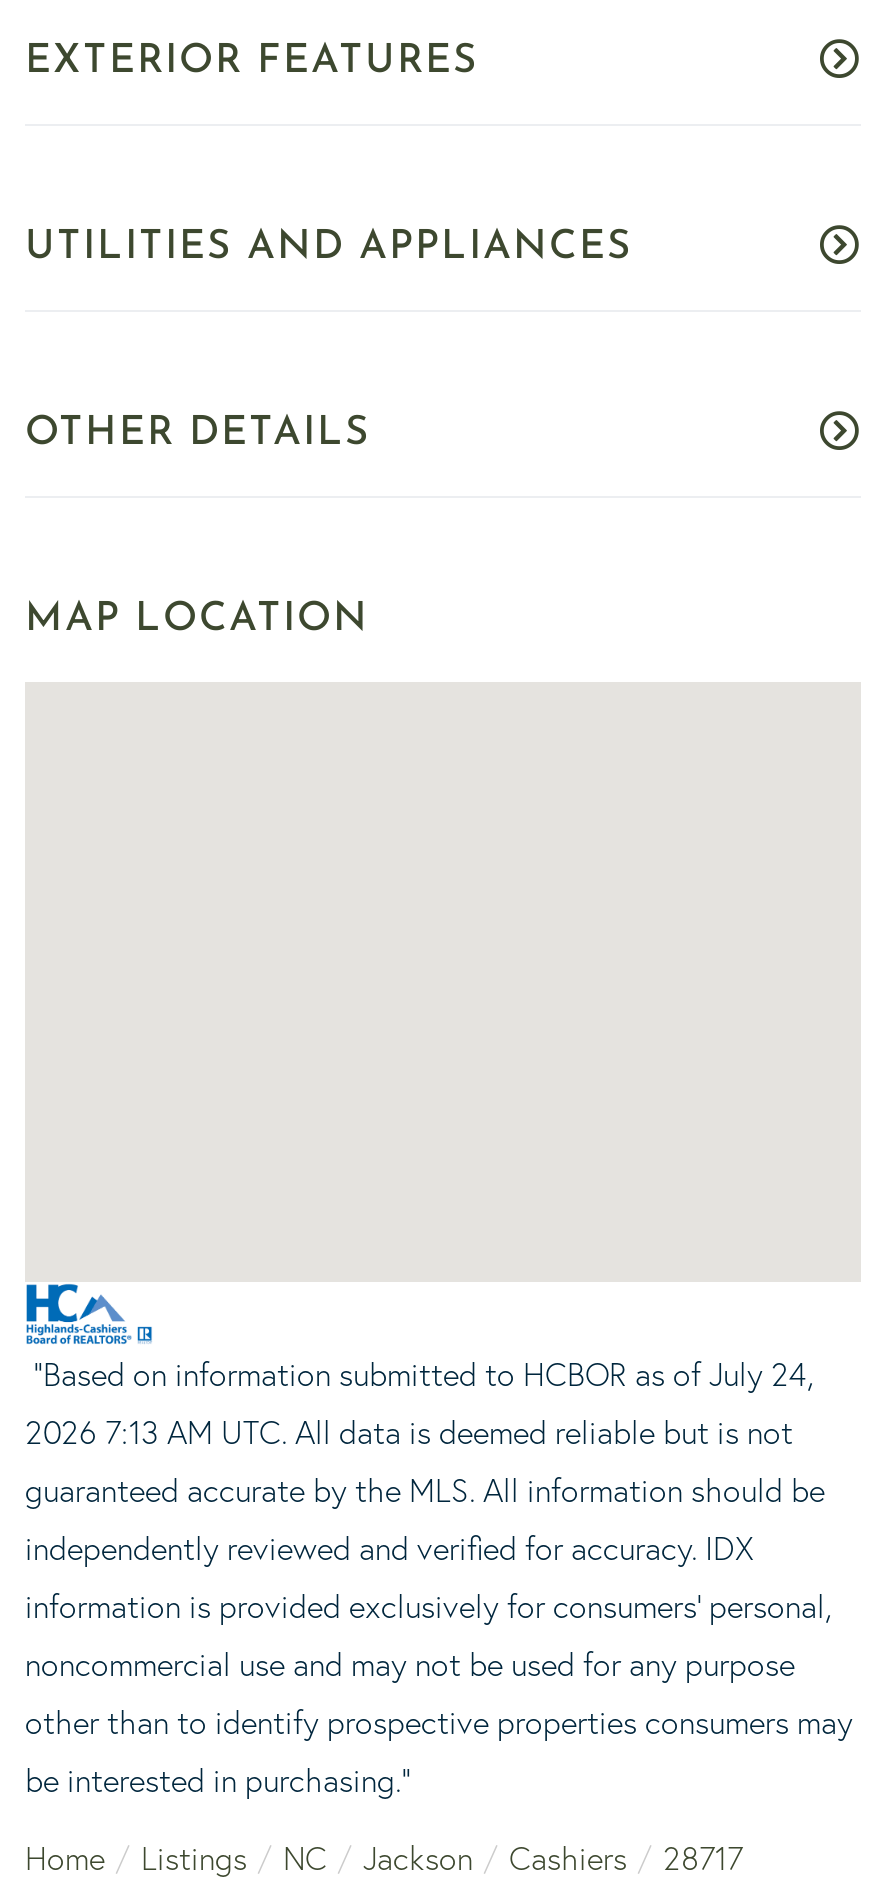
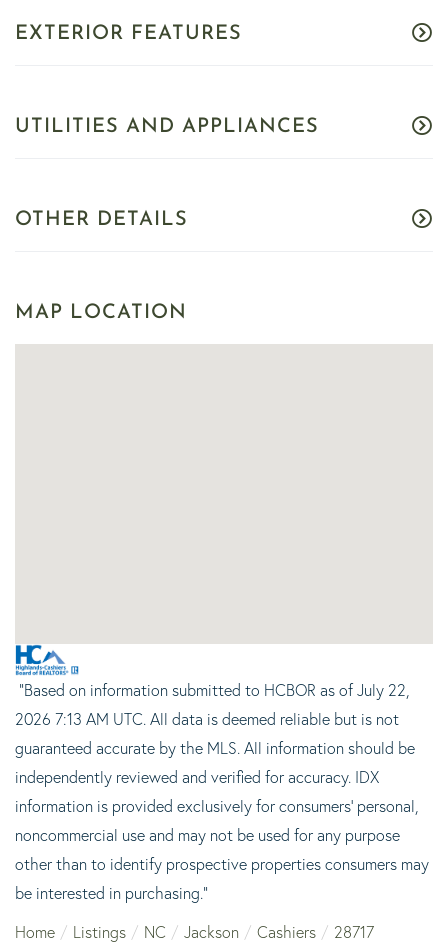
- "Based on information submitted to HCBOR as of July 24,
+ "Based on information submitted to HCBOR as of July 22,
